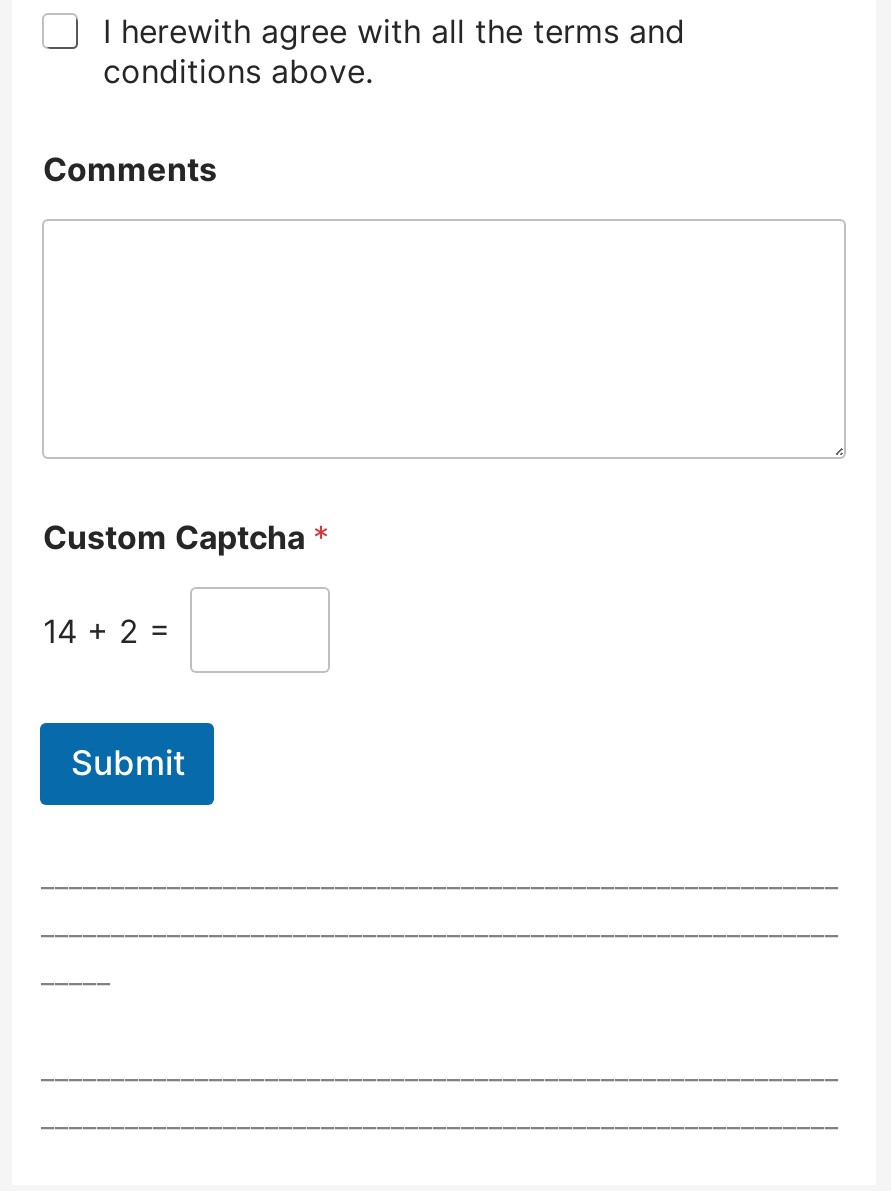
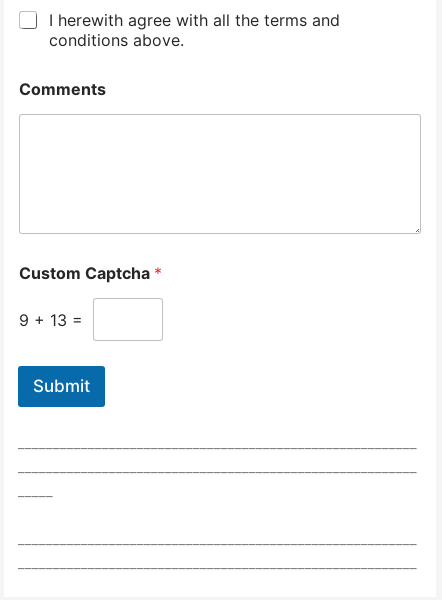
- 14 + 2 =
+ 9 + 13 =
